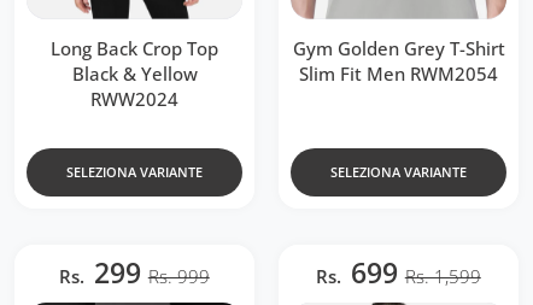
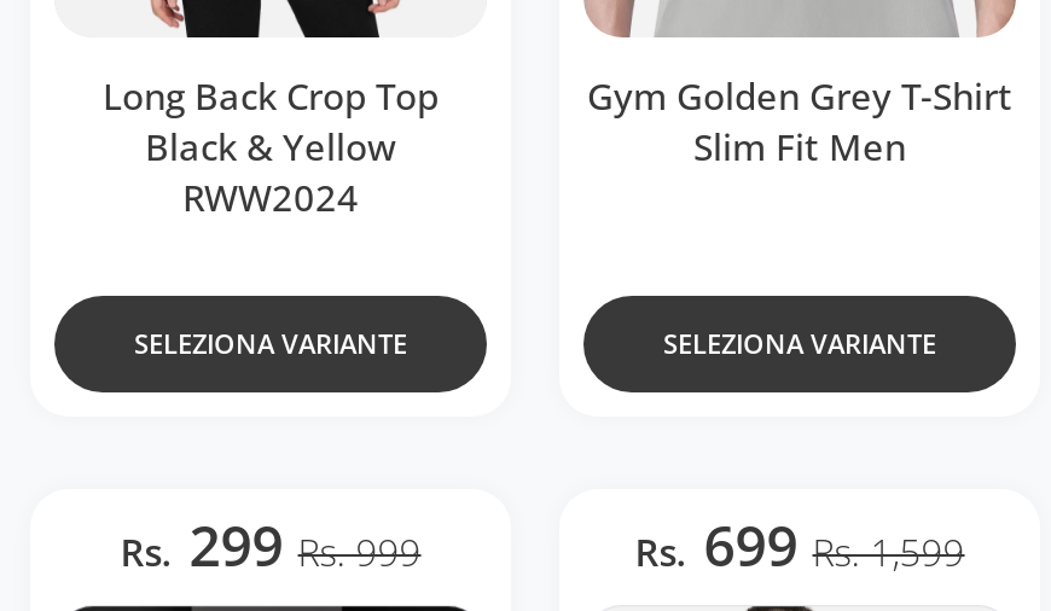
- Slim Fit Men RWM2054
+ Slim Fit Men
